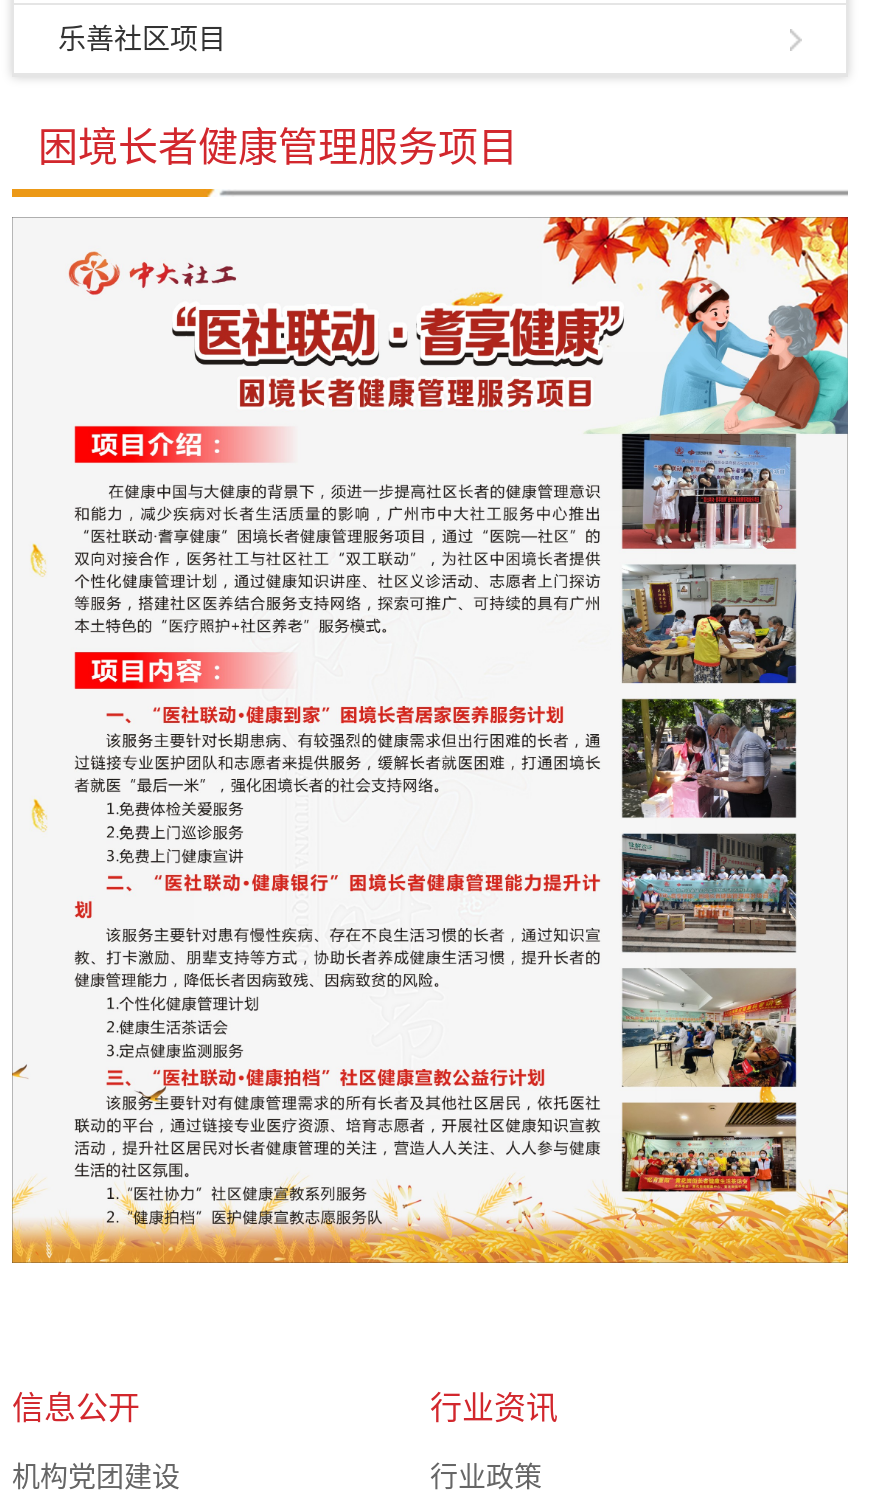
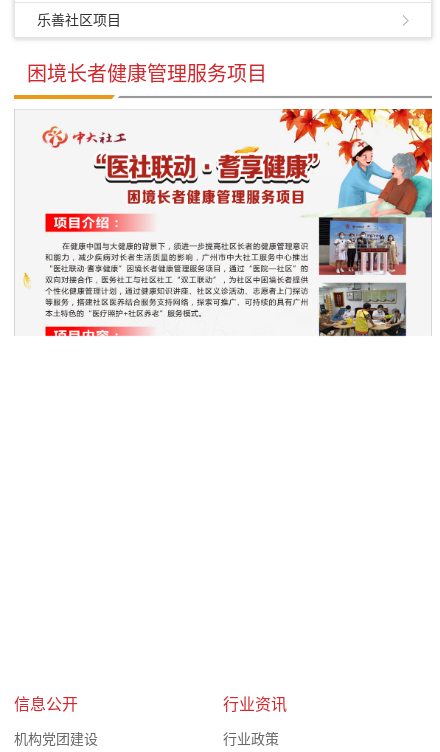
- [image]
